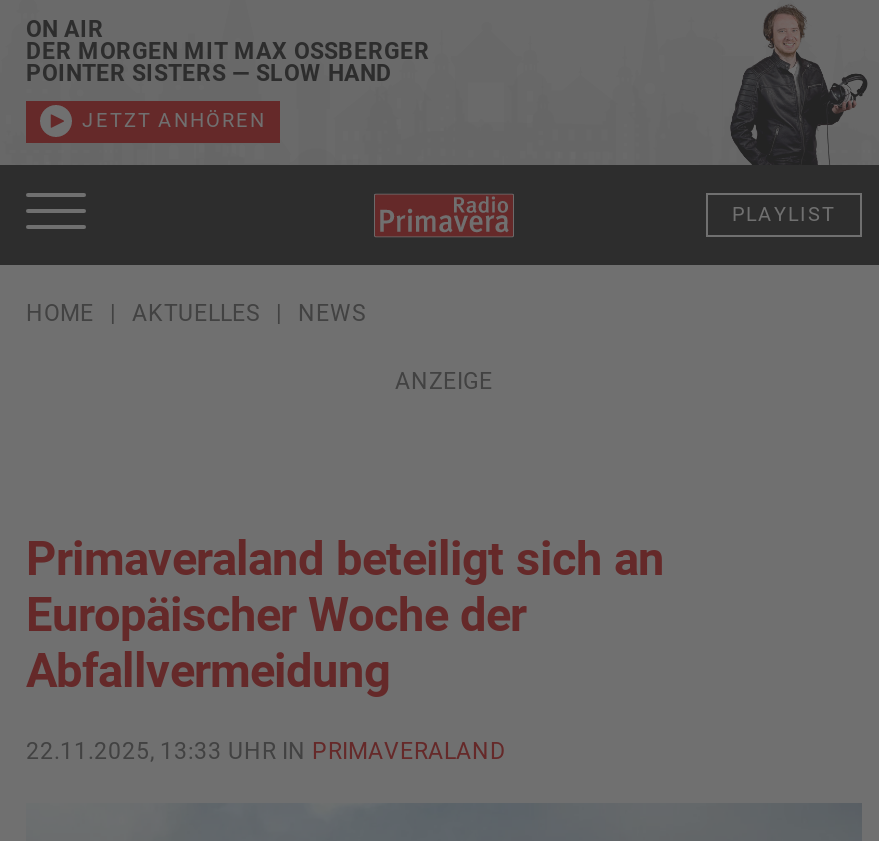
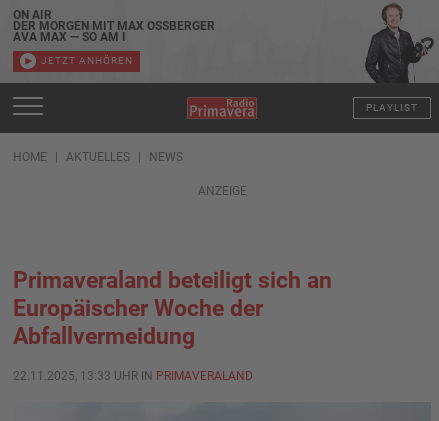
- POINTER SISTERS — SLOW HAND
+ AVA MAX — SO AM I
